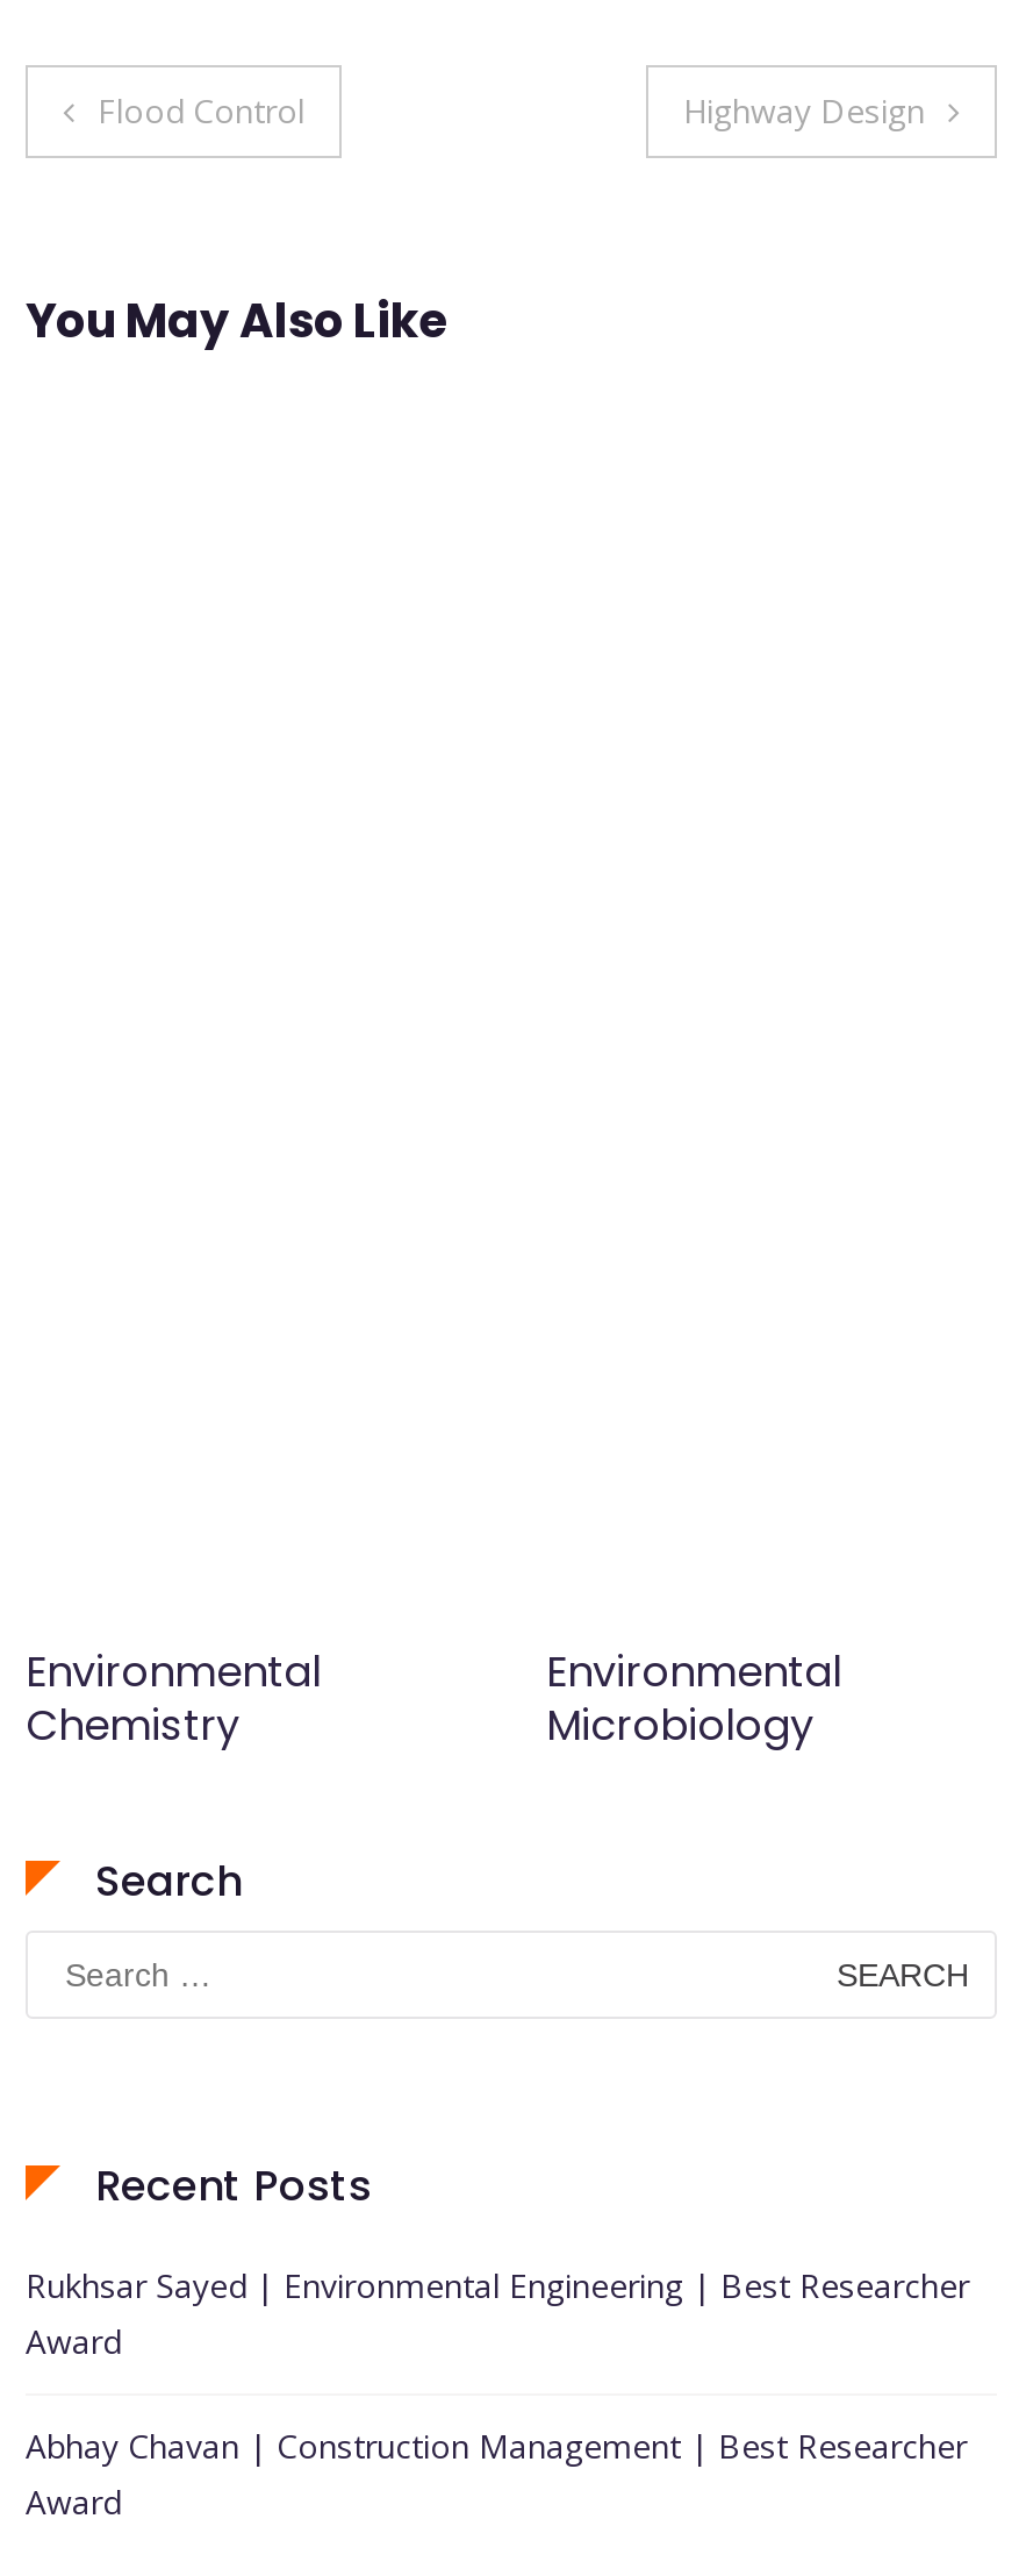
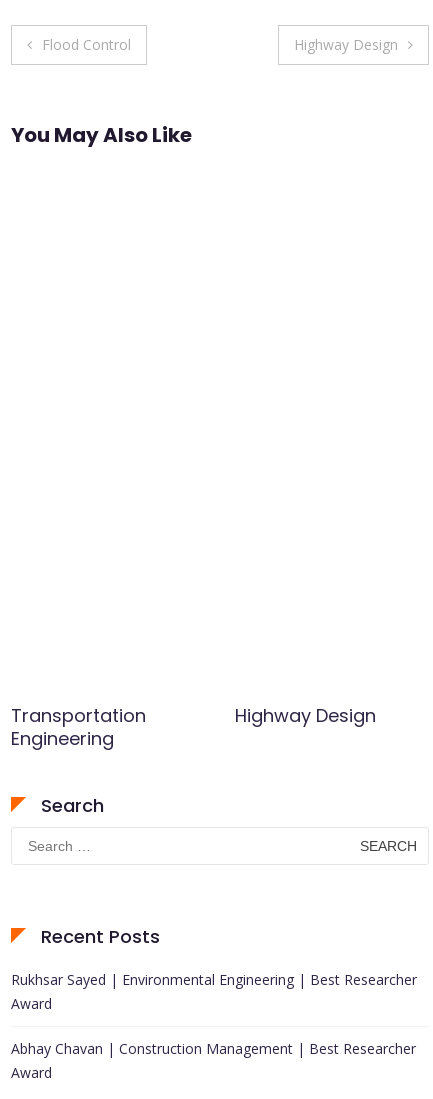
- Environmental
- Chemistry
+ Transportation
+ Engineering

- Environmental
- Microbiology
+ Highway Design
